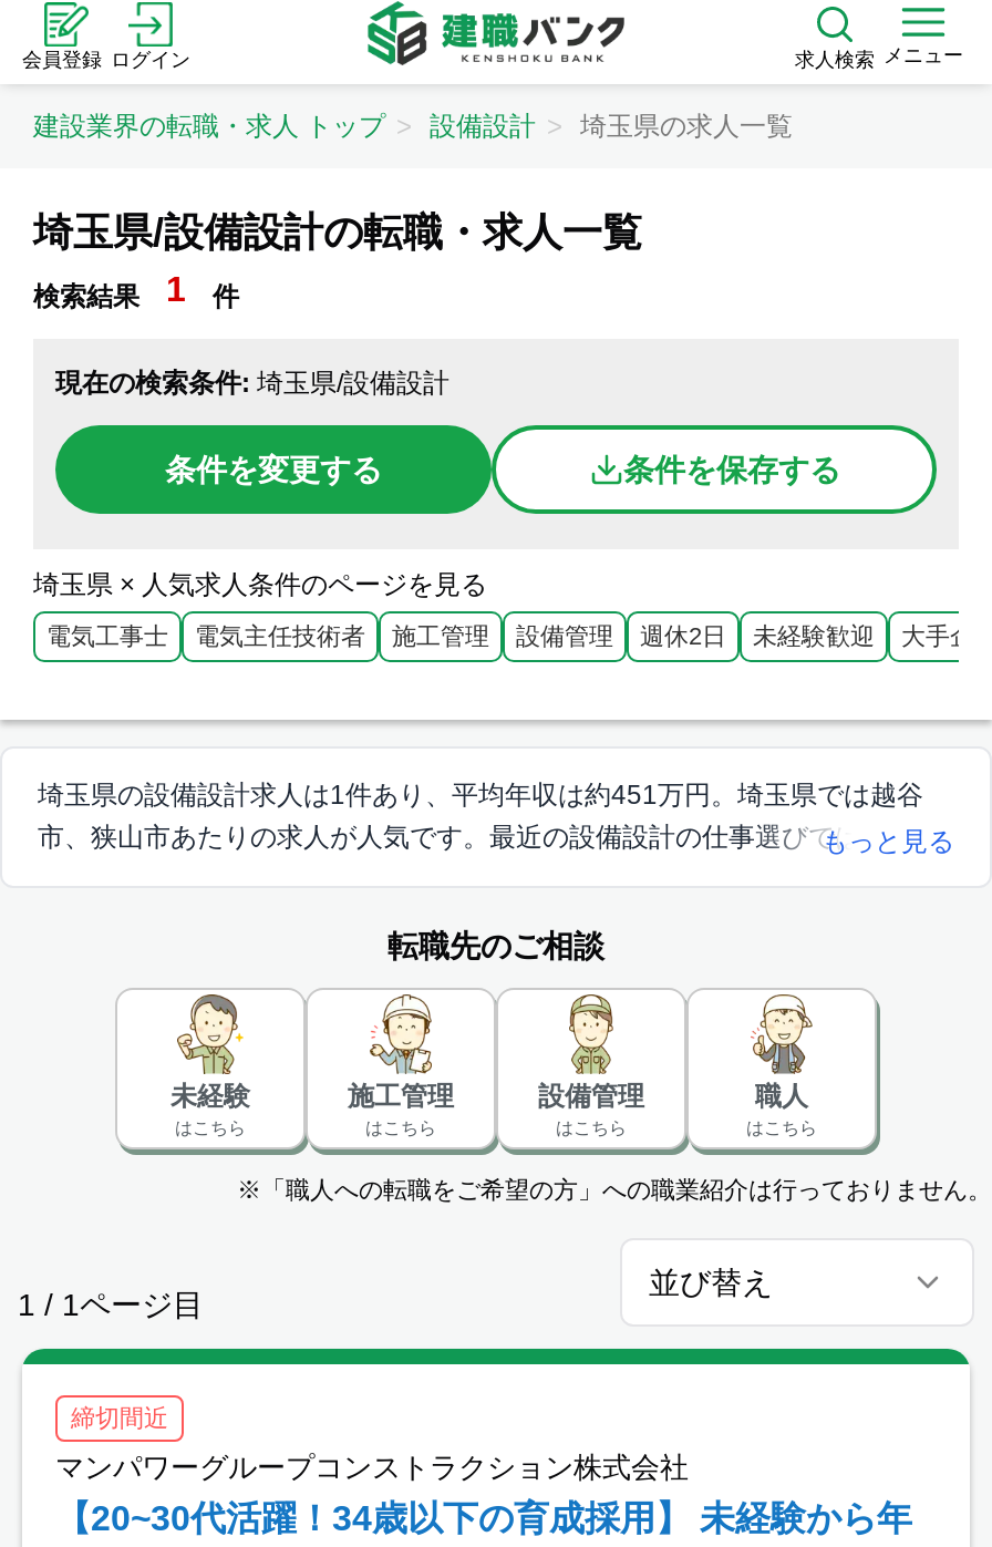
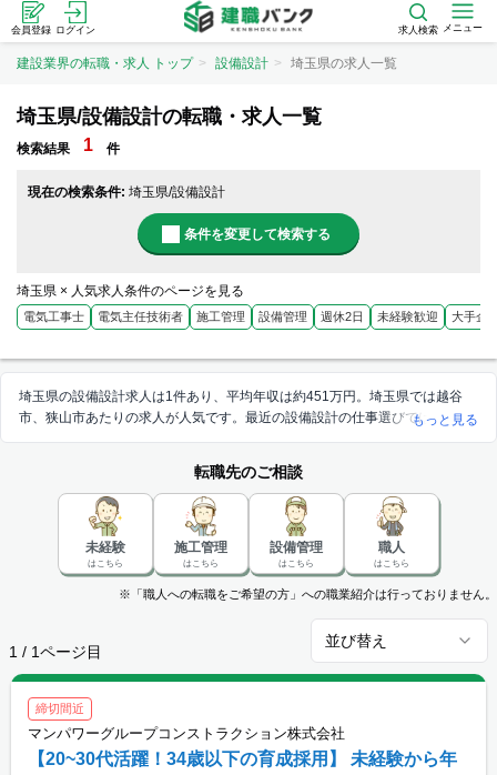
- 条件を変更する
- 条件を保存する
+ 条件を変更して検索する
